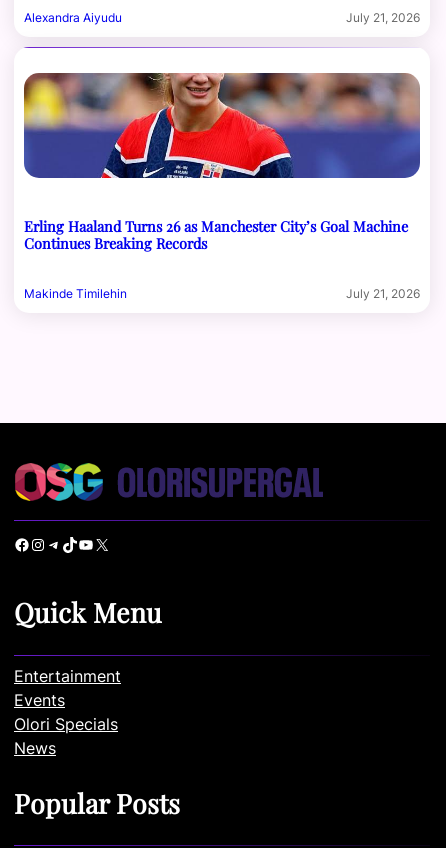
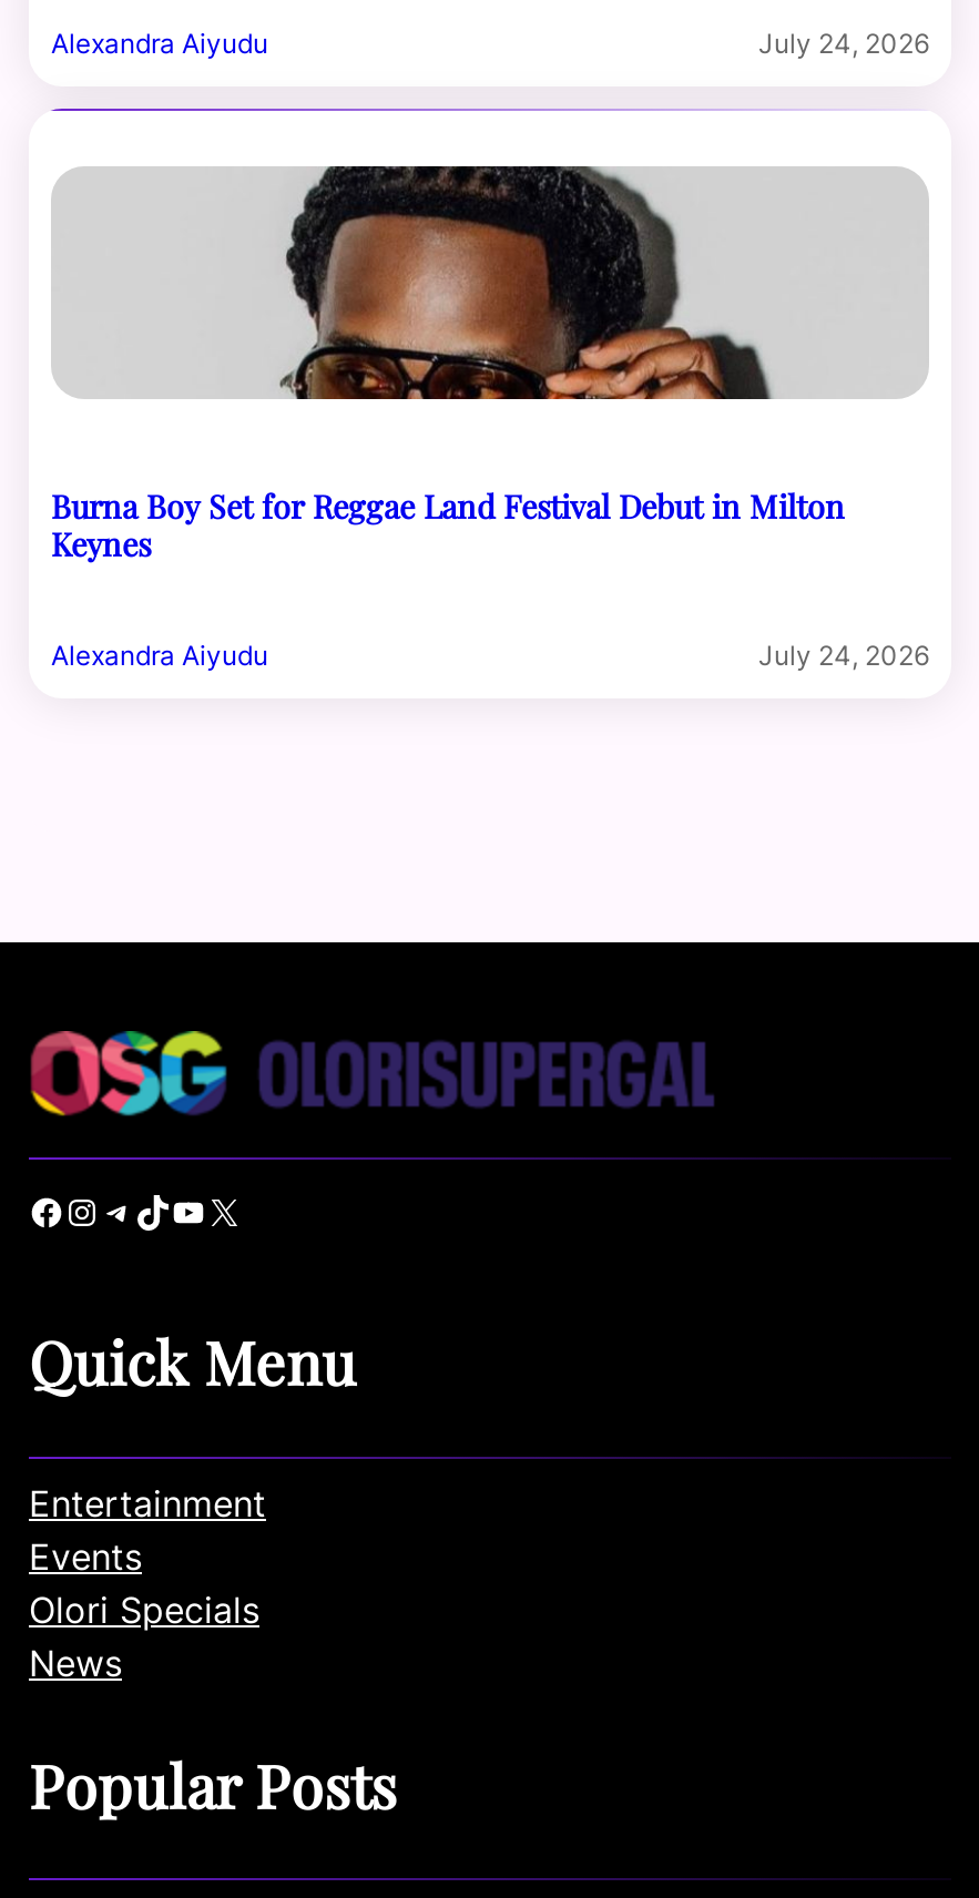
- July 21, 2026
+ July 24, 2026

- [image]
- Erling Haaland Turns 26 as Manchester City’s Goal Machine
- Continues Breaking Records
+ [image]
+ Burna Boy Set for Reggae Land Festival Debut in Milton
+ Keynes

- Makinde Timilehin
- July 21, 2026
+ Alexandra Aiyudu
+ July 24, 2026
